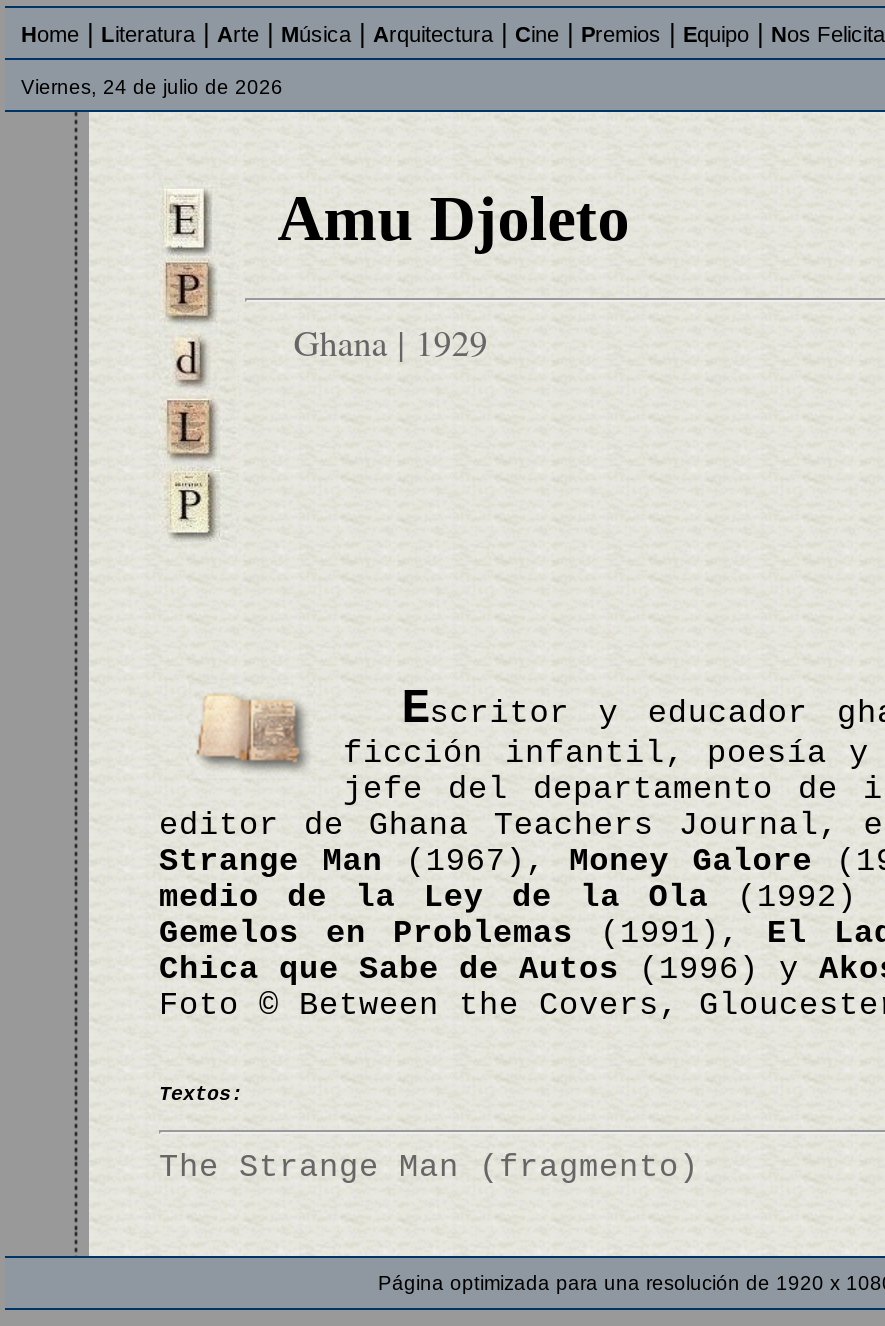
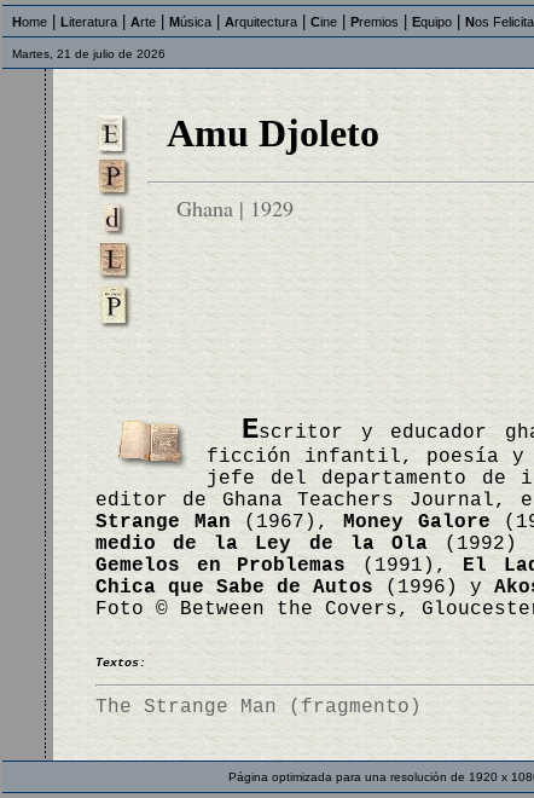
- Viernes, 24 de julio de 2026
+ Martes, 21 de julio de 2026
